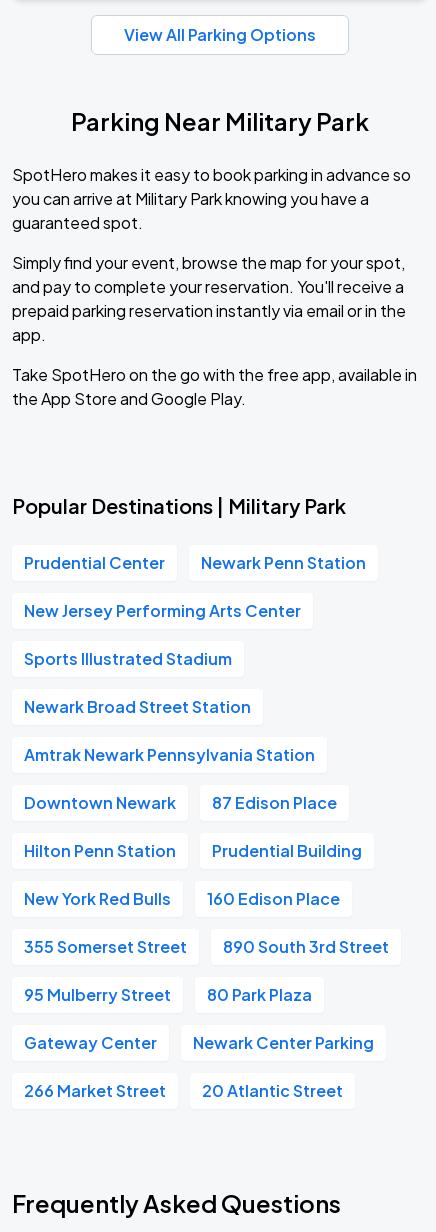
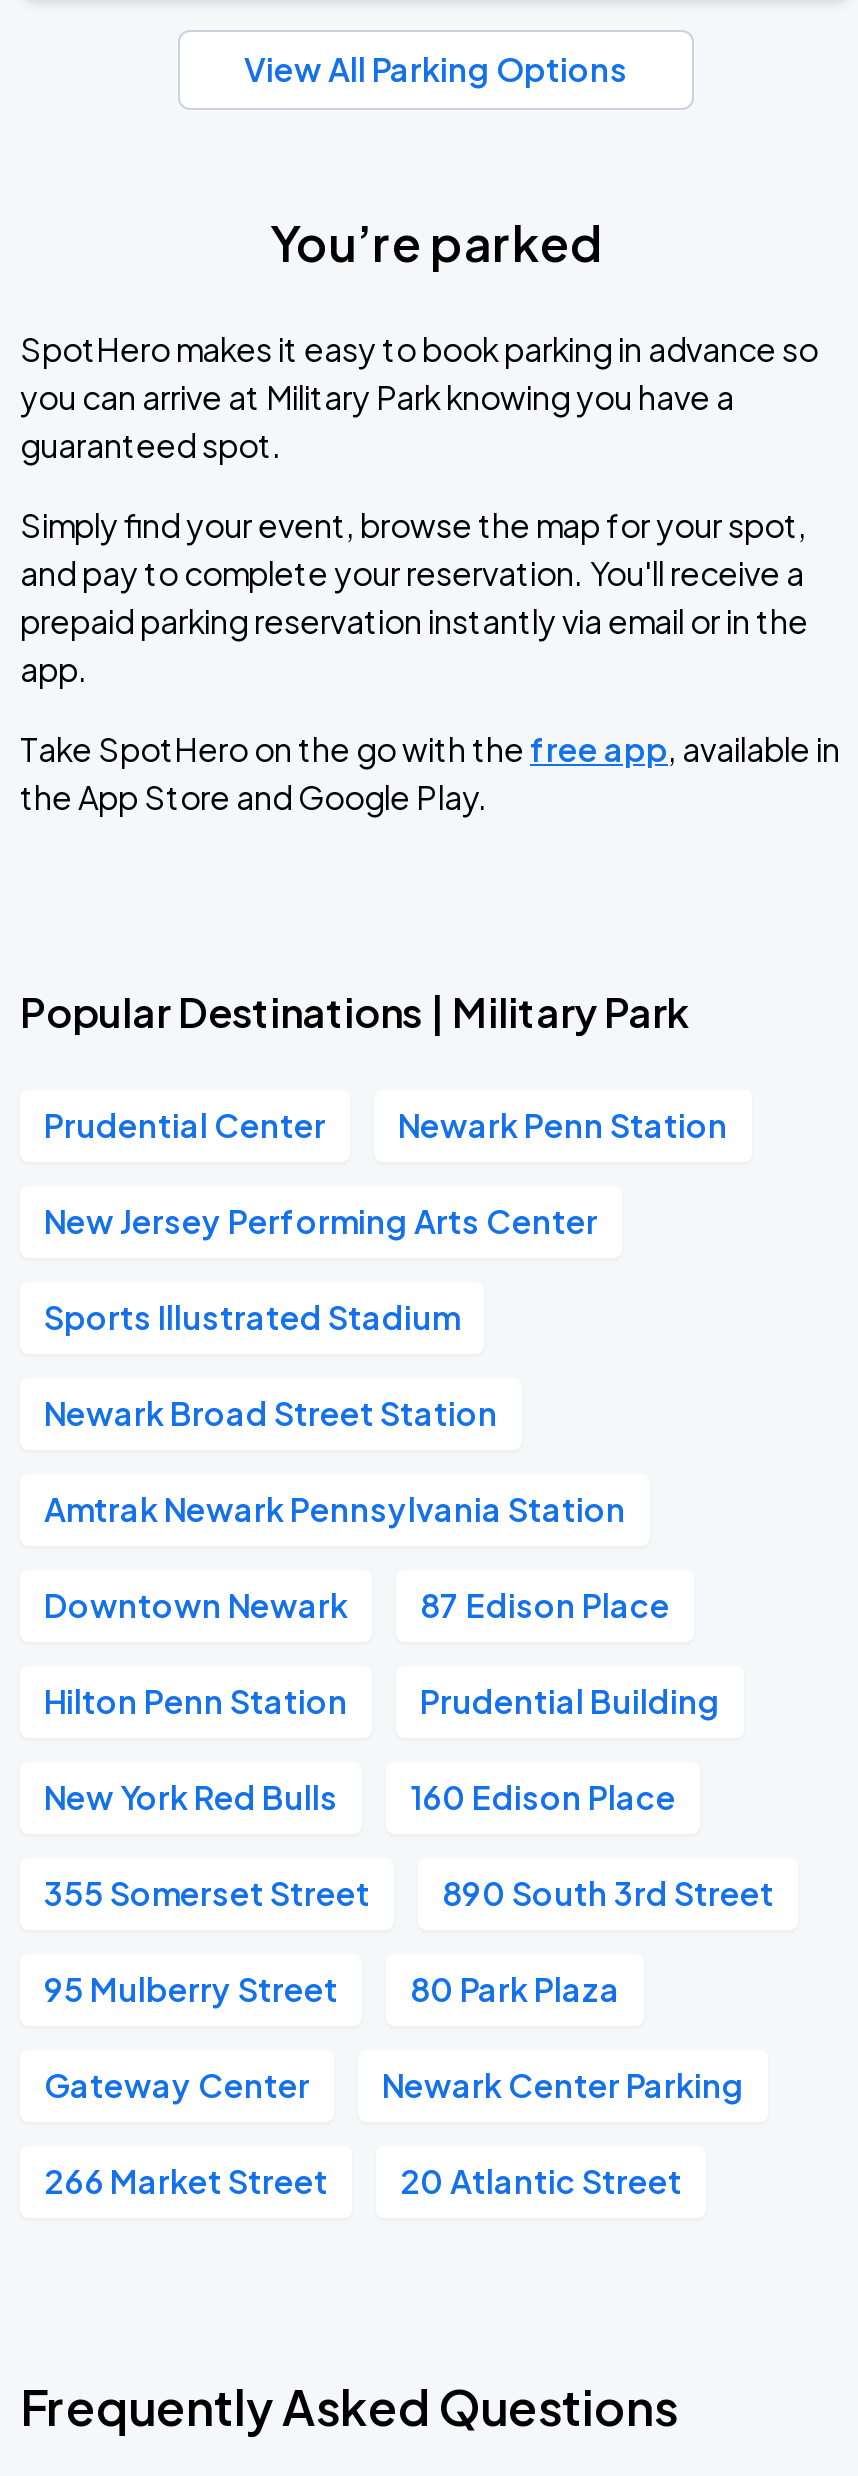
- Parking Near Military Park
+ You’re parked
